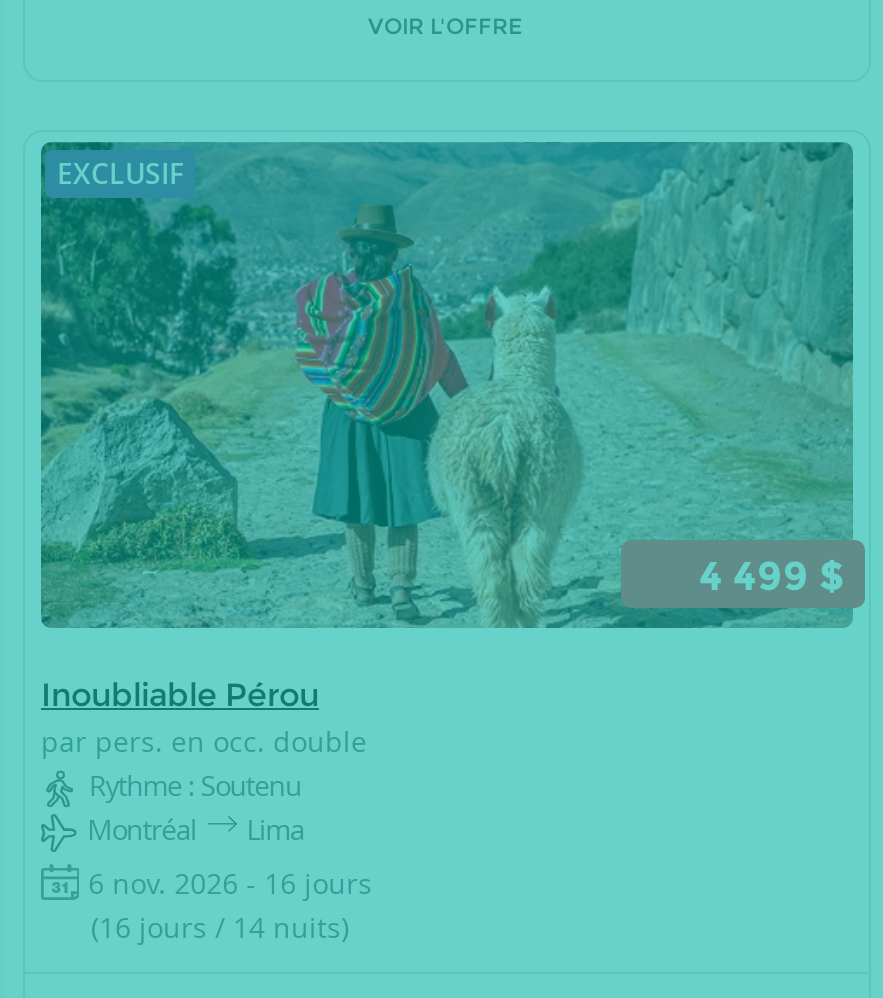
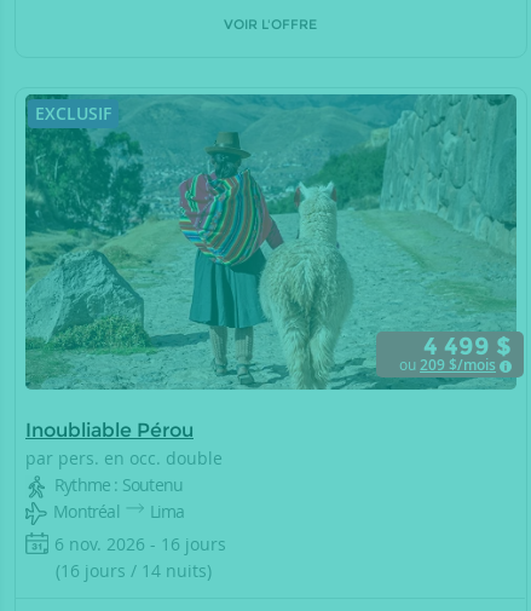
+ ou 209 $/mois
